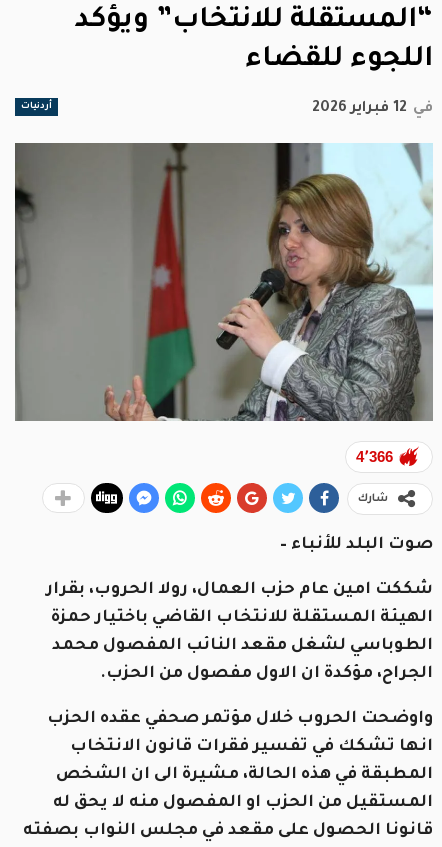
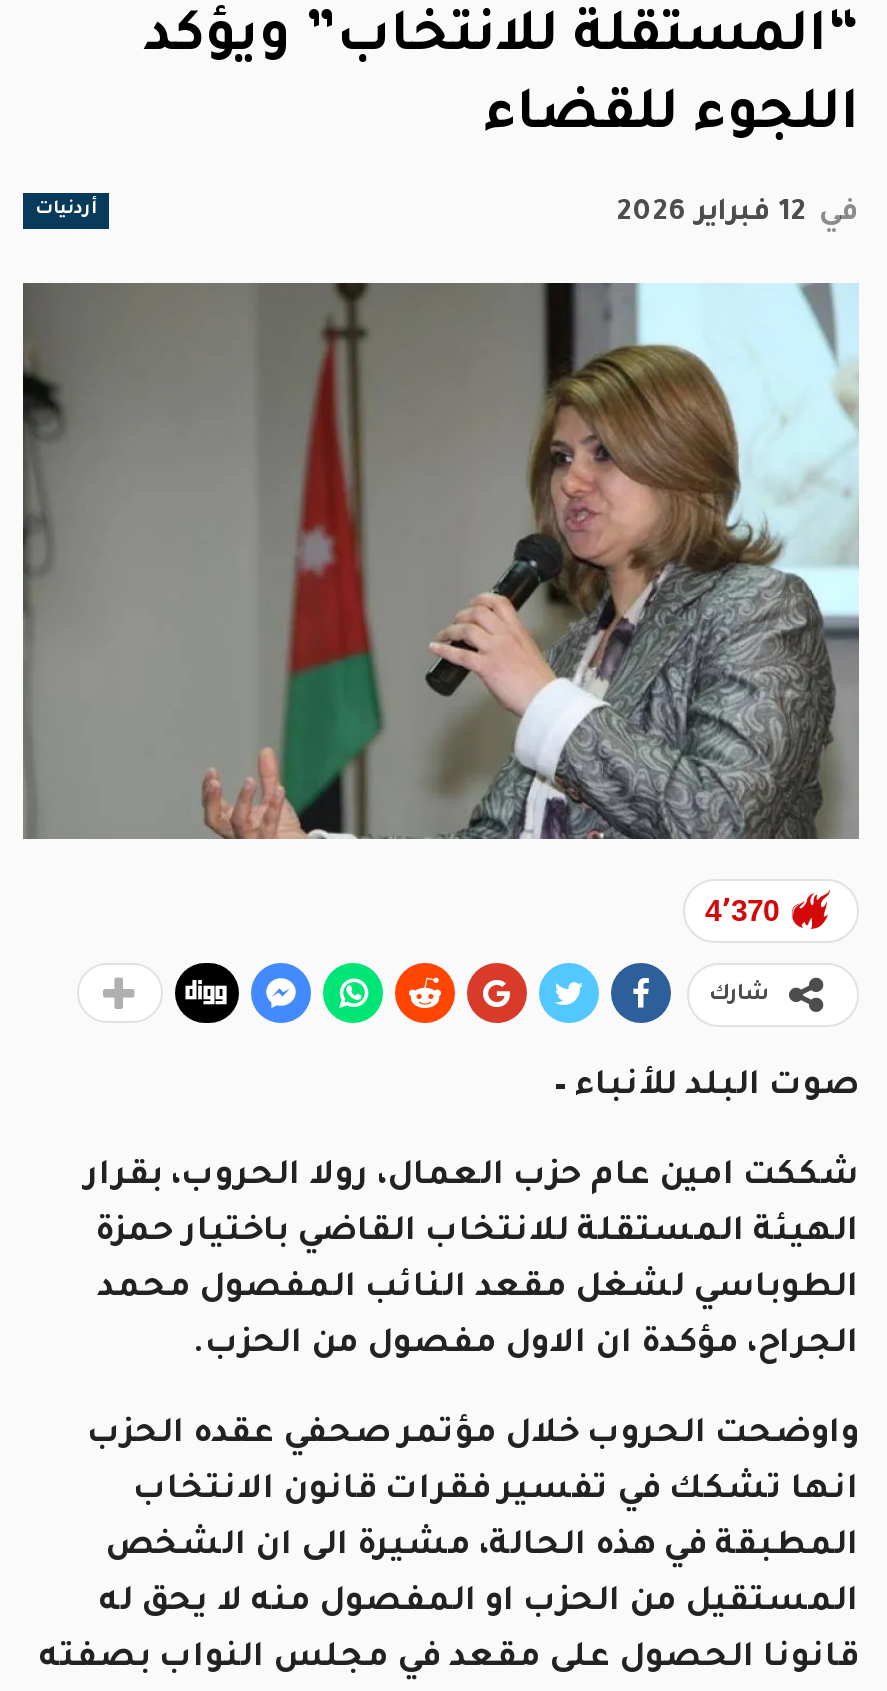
- 4٬366
+ 4٬370
